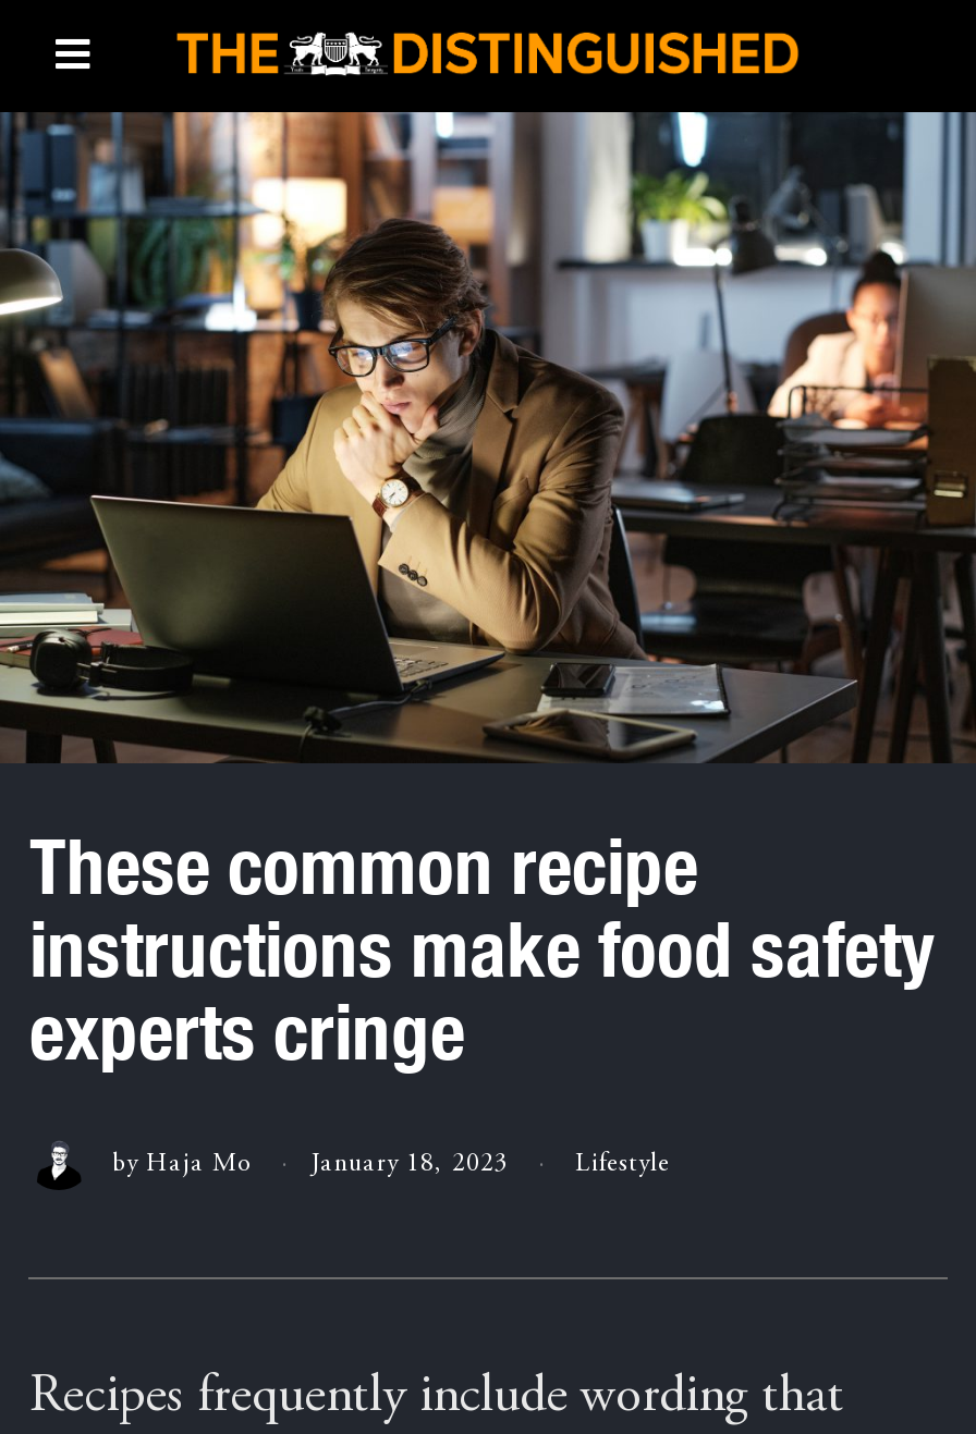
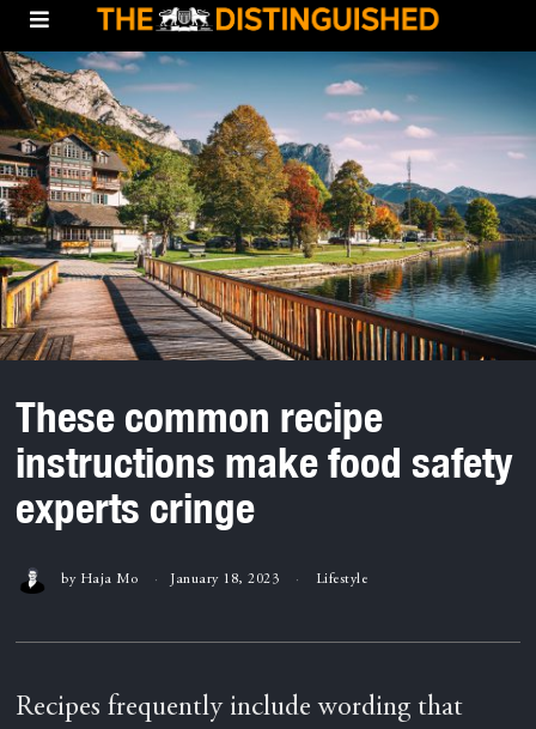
- [image]
+ [image]
